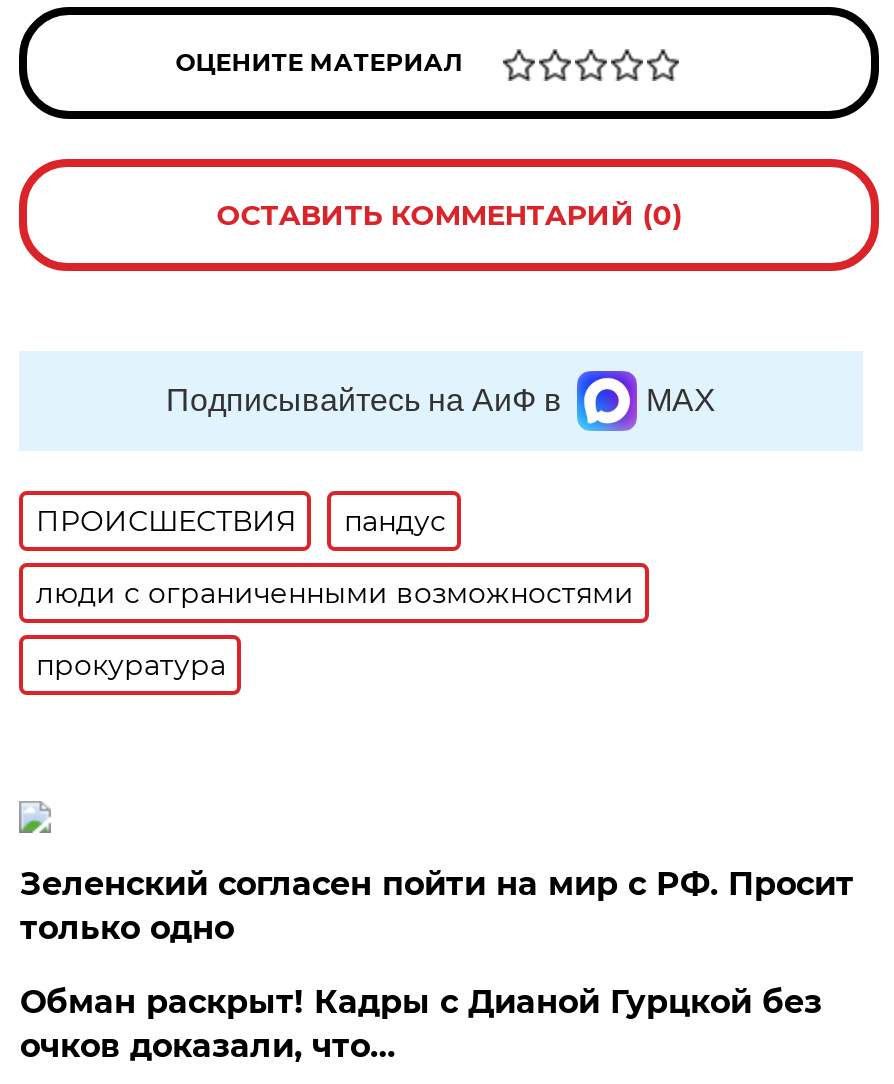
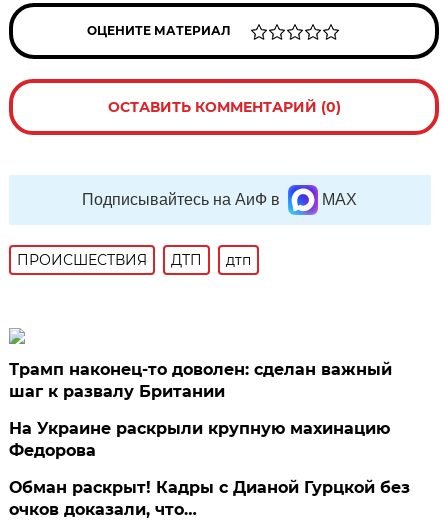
- пандус
- люди с ограниченными возможностями
- прокуратура
+ ДТП
+ дтп

- Зеленский согласен пойти на мир с РФ. Просит
- только одно
+ Трамп наконец-то доволен: сделан важный
+ шаг к развалу Британии
+ На Украине раскрыли крупную махинацию
+ Федорова
